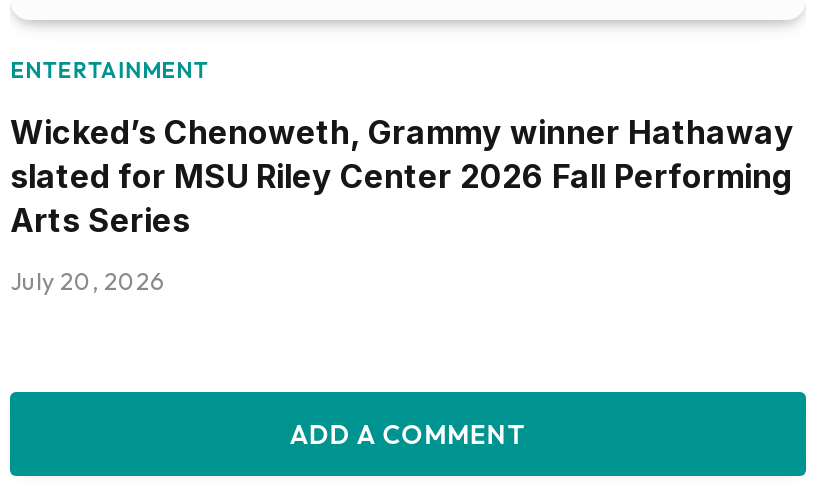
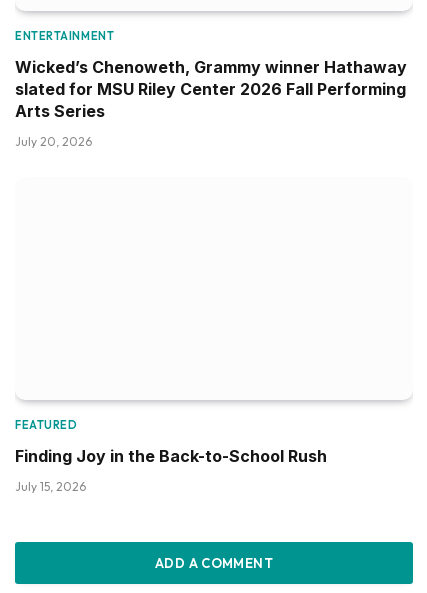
+ FEATURED
+ Finding Joy in the Back-to-School Rush
+ July 15, 2026
